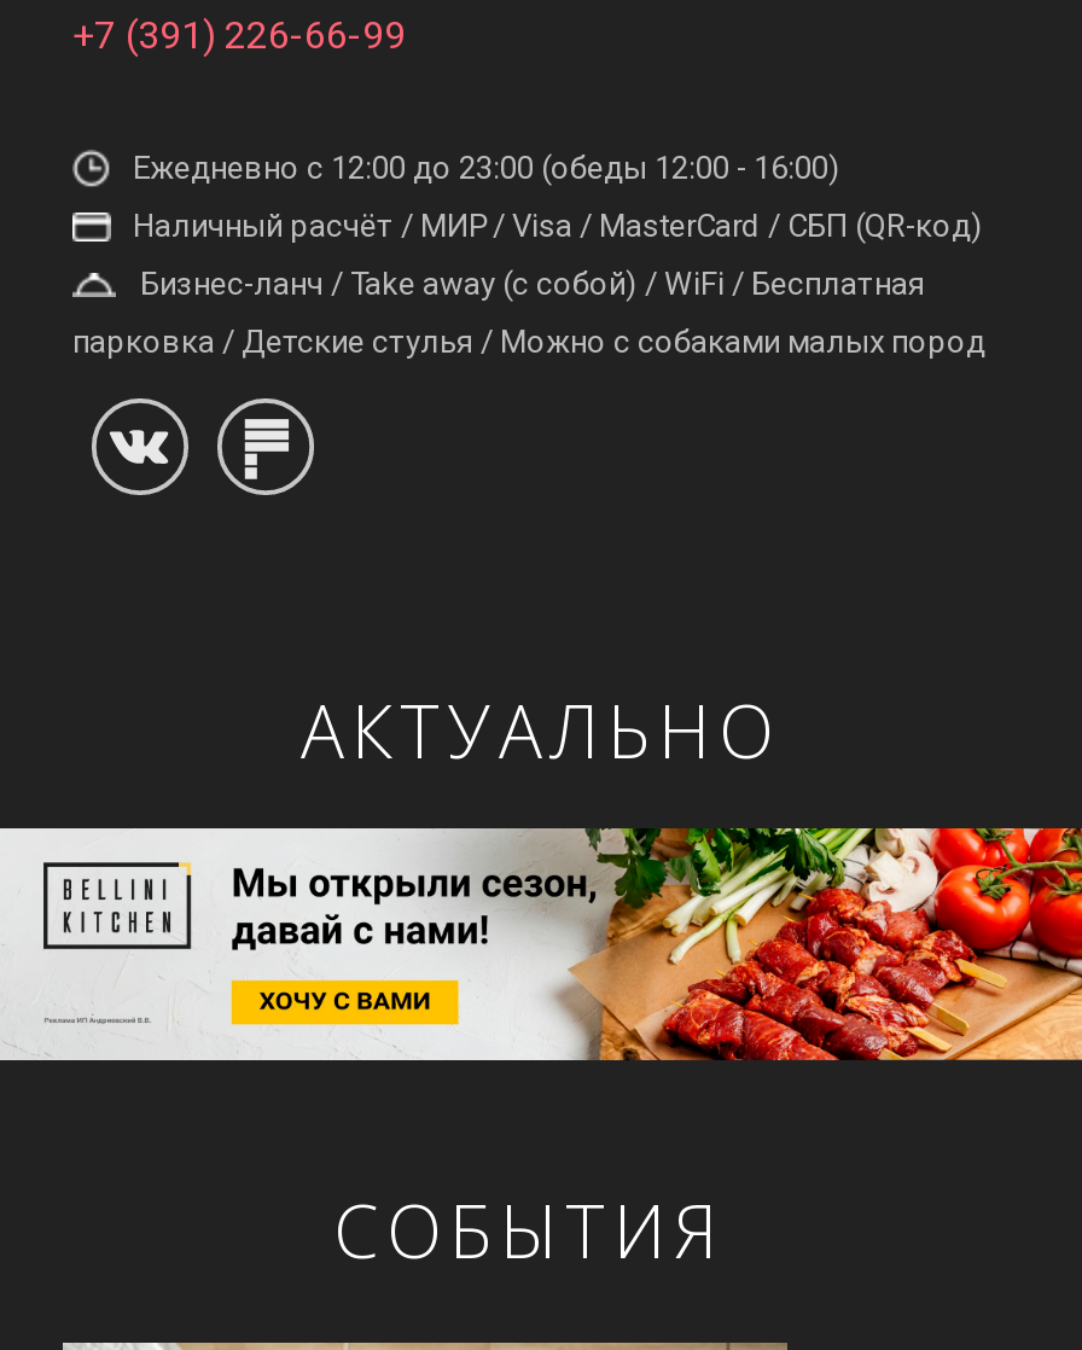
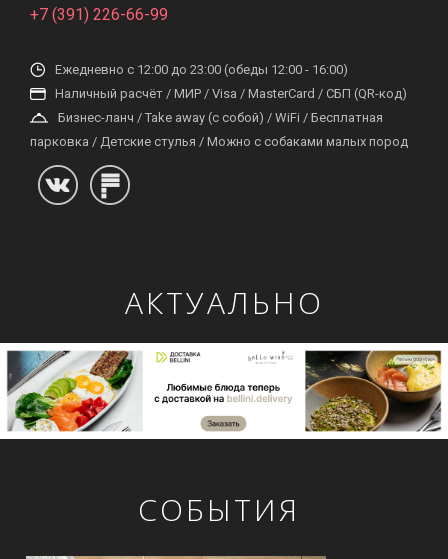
- [image]
+ [image]
